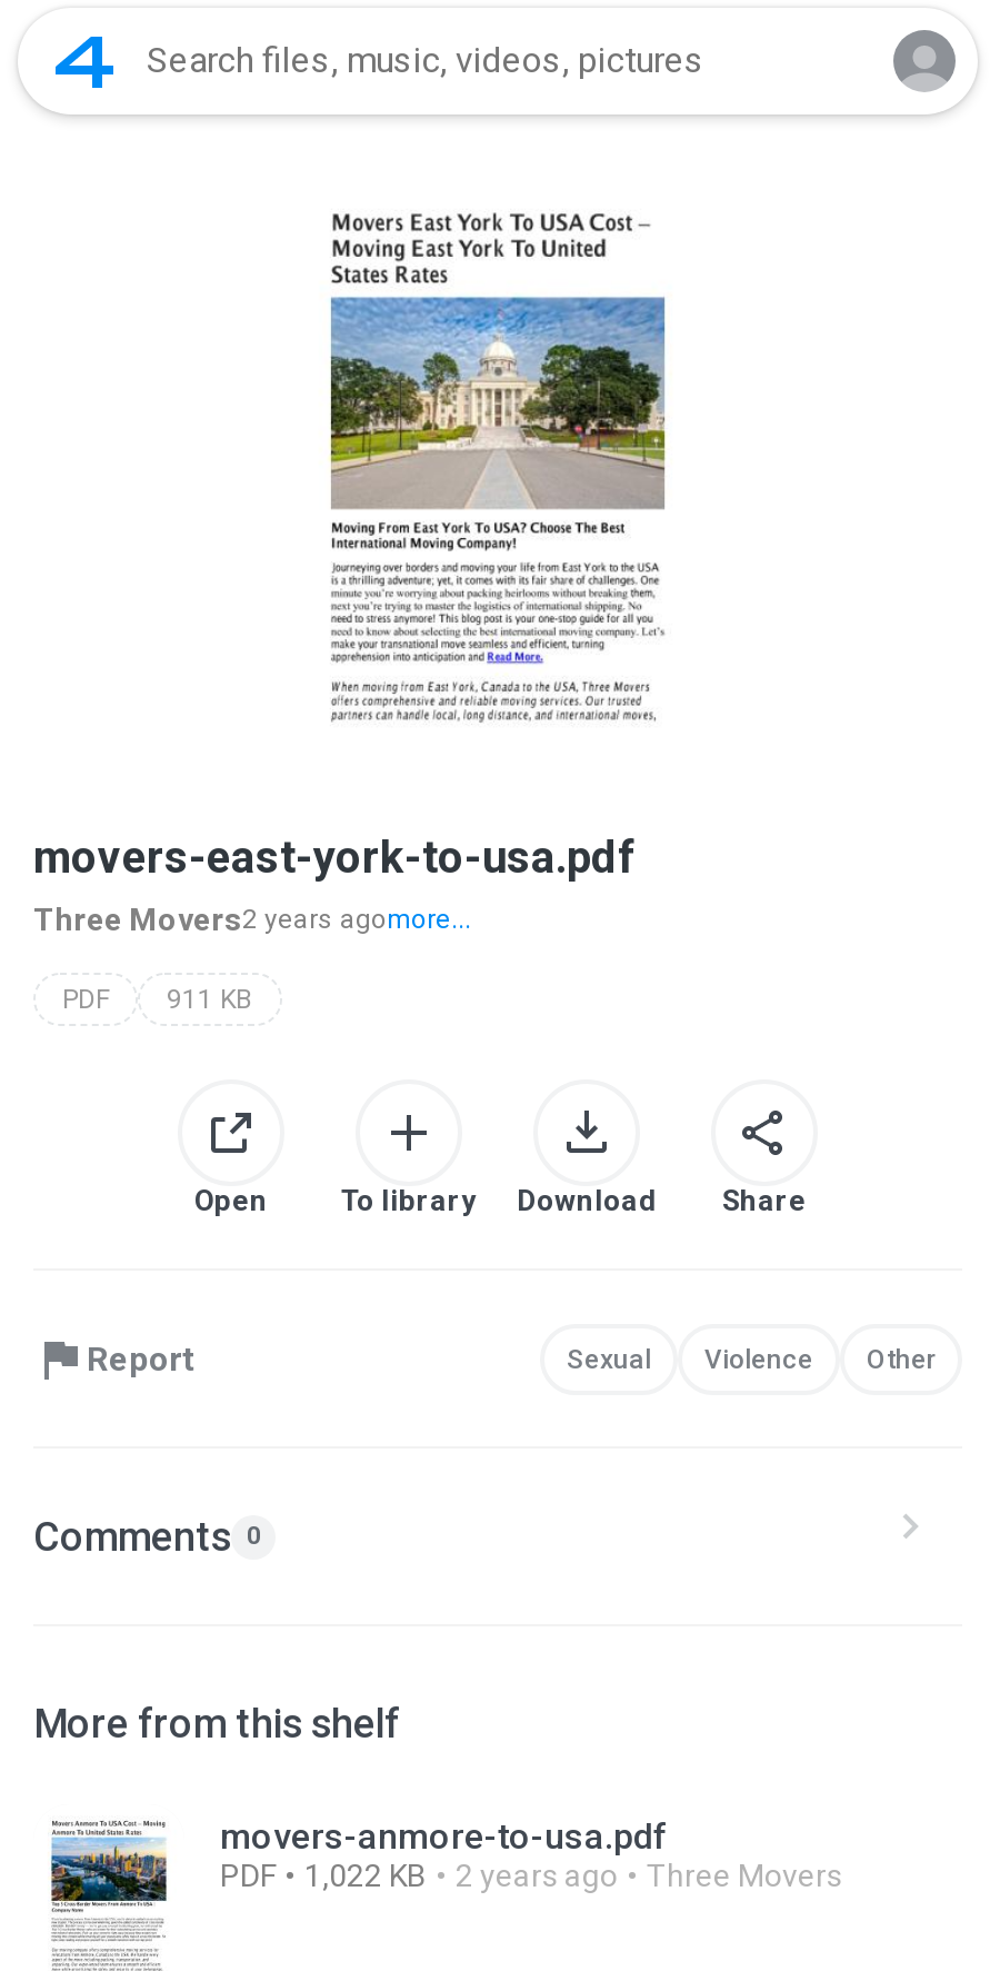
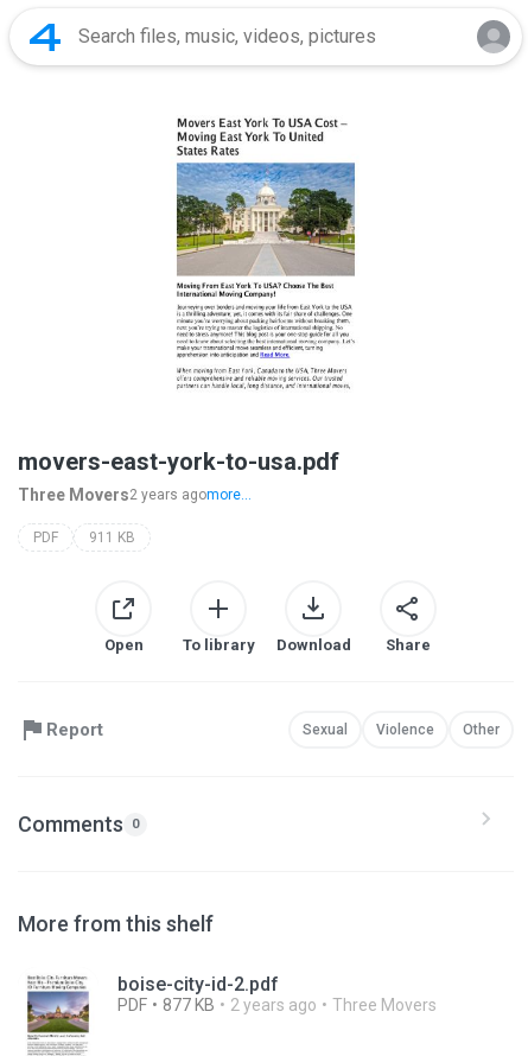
- [image]
- movers-anmore-to-usa.pdf
+ [image]
+ boise-city-id-2.pdf

- PDF 1,022 KB 2 years ago Three Movers
+ PDF 877 KB 2 years ago Three Movers
